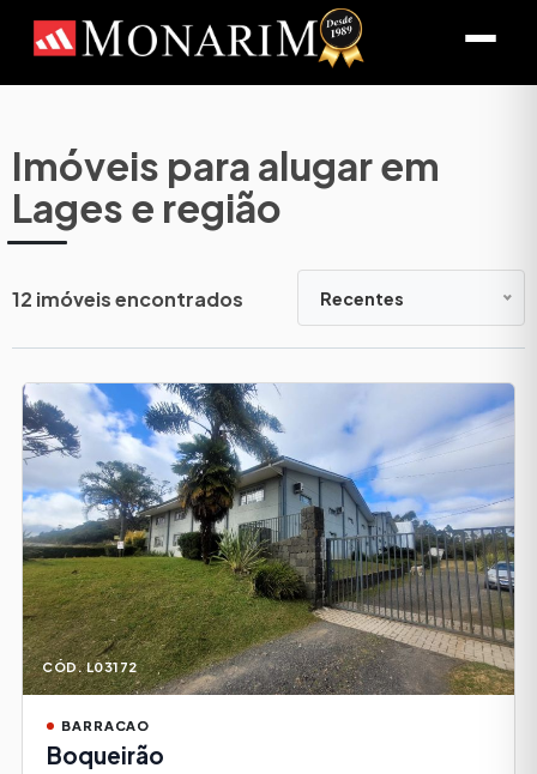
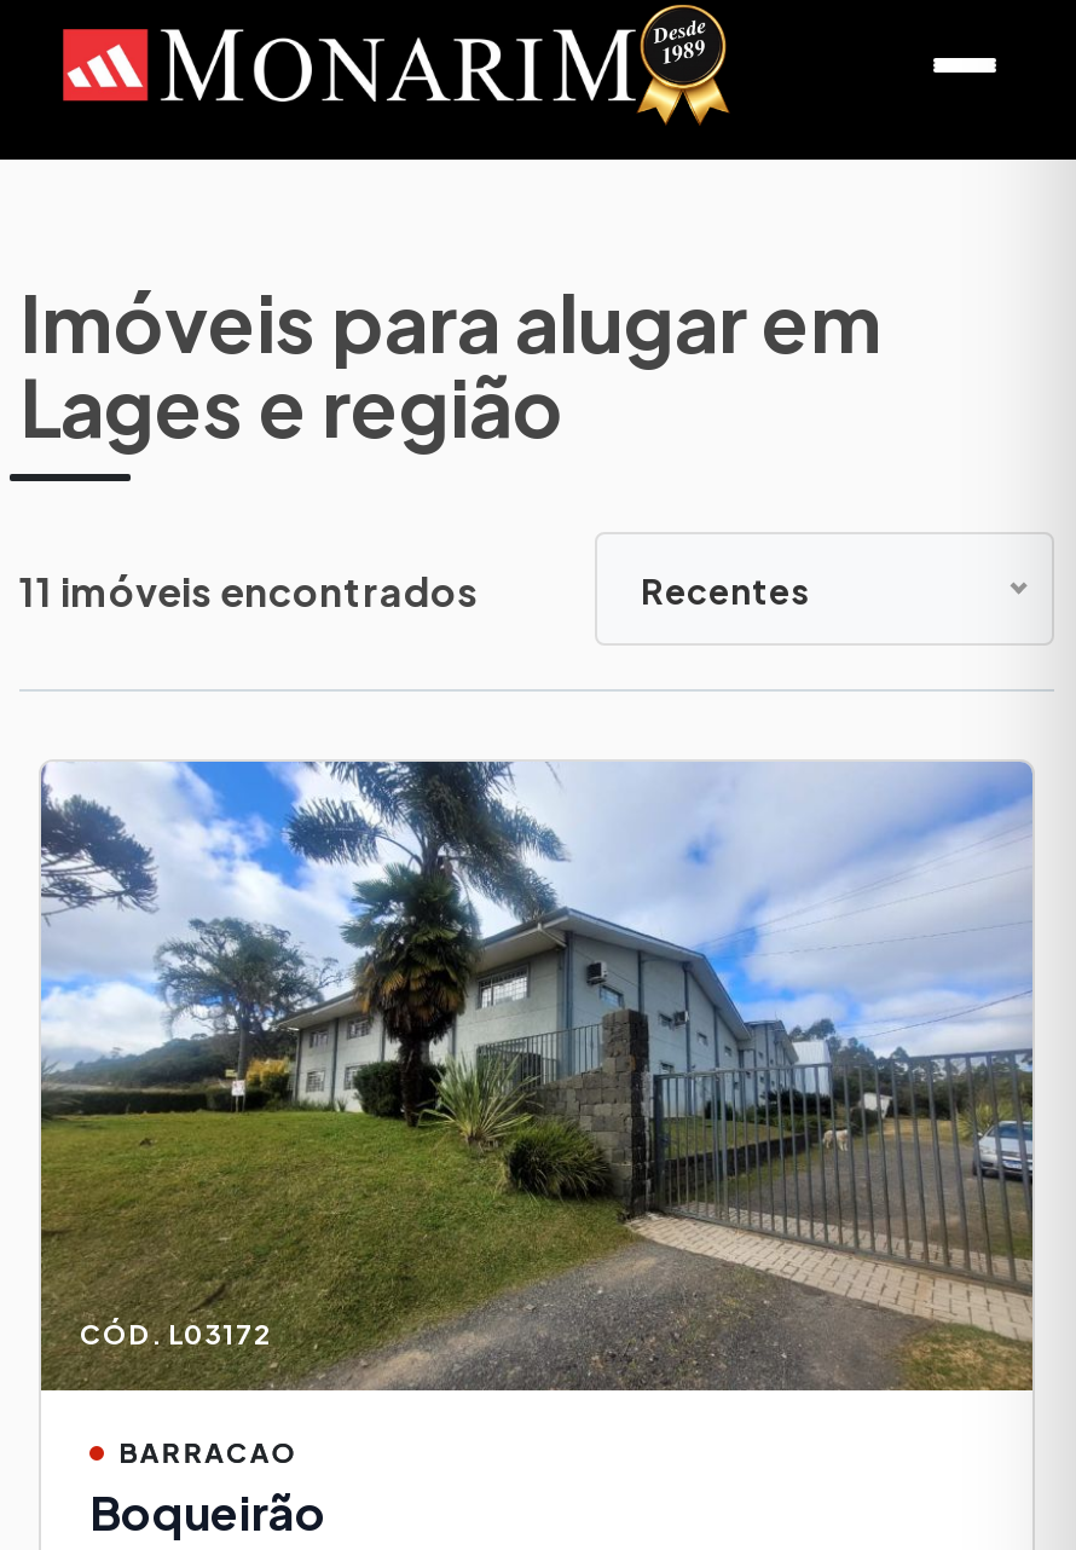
- 12 imóveis encontrados
+ 11 imóveis encontrados
